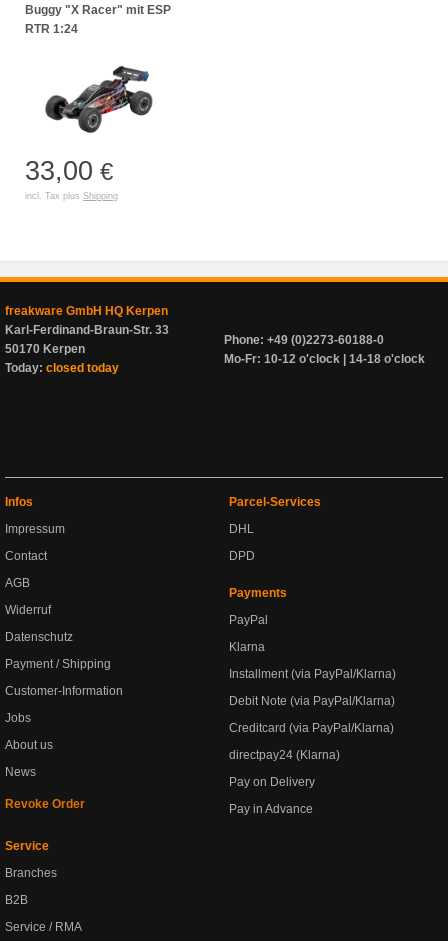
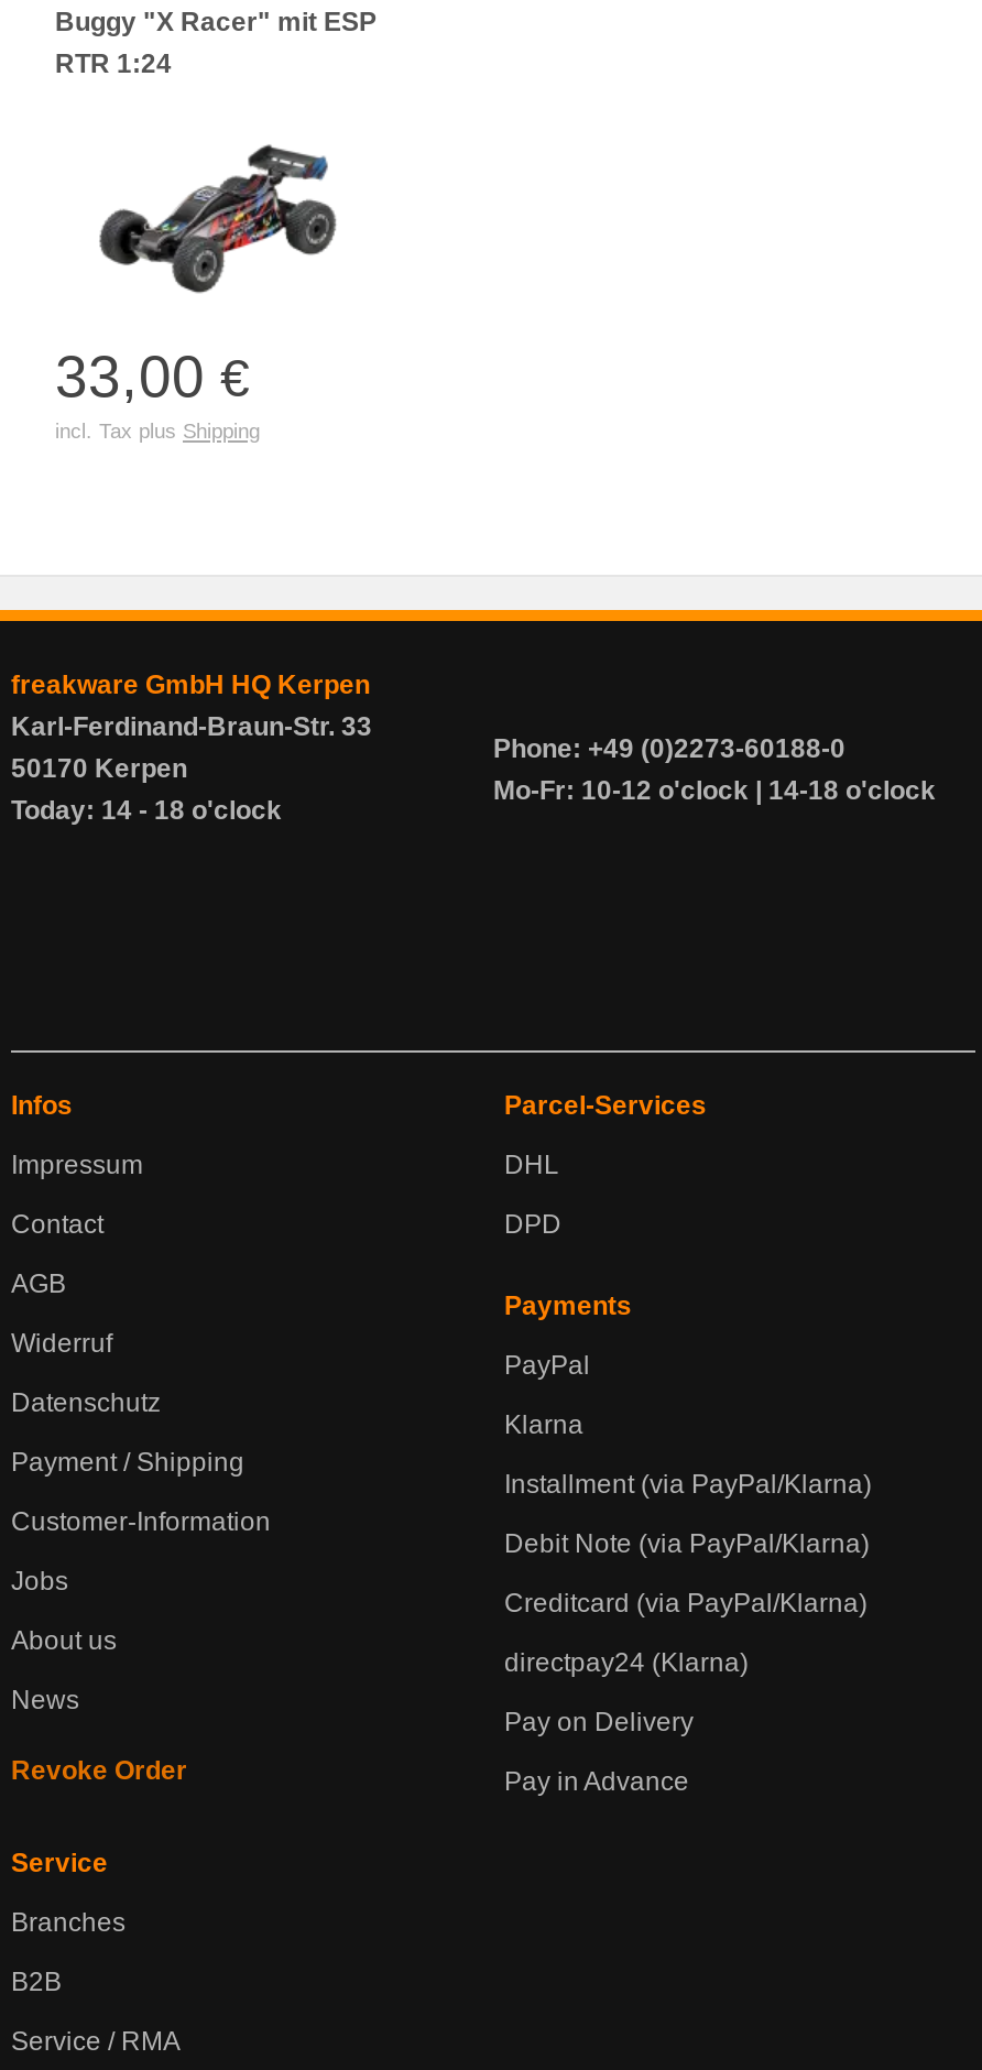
- Today: closed today
+ Today: 14 - 18 o'clock
